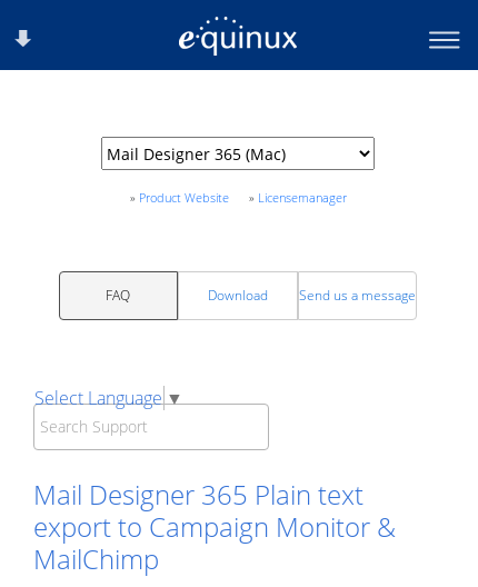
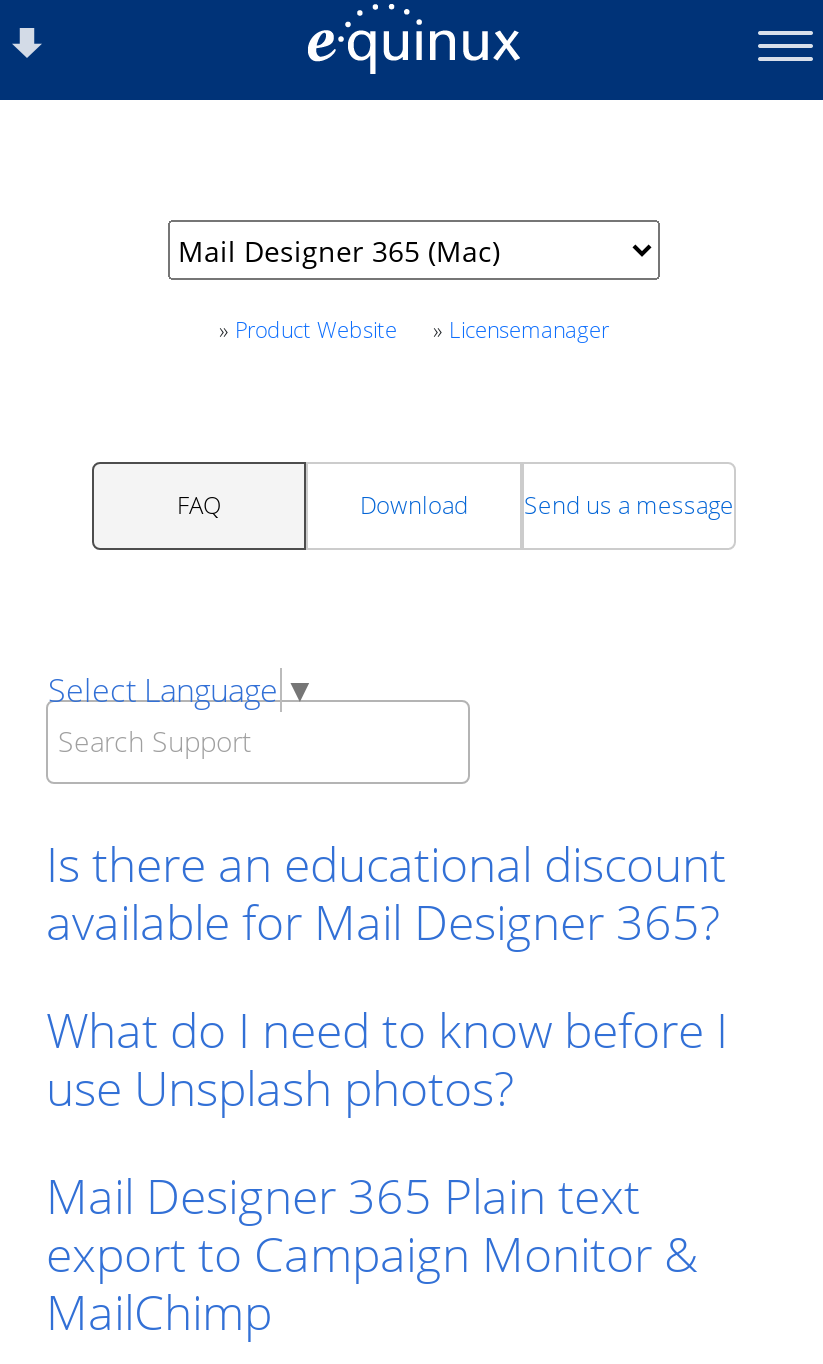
+ Is there an educational discount
+ available for Mail Designer 365?
+ What do I need to know before I
+ use Unsplash photos?
